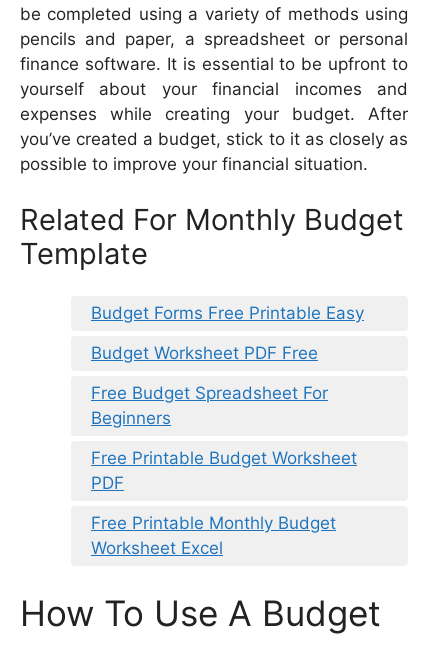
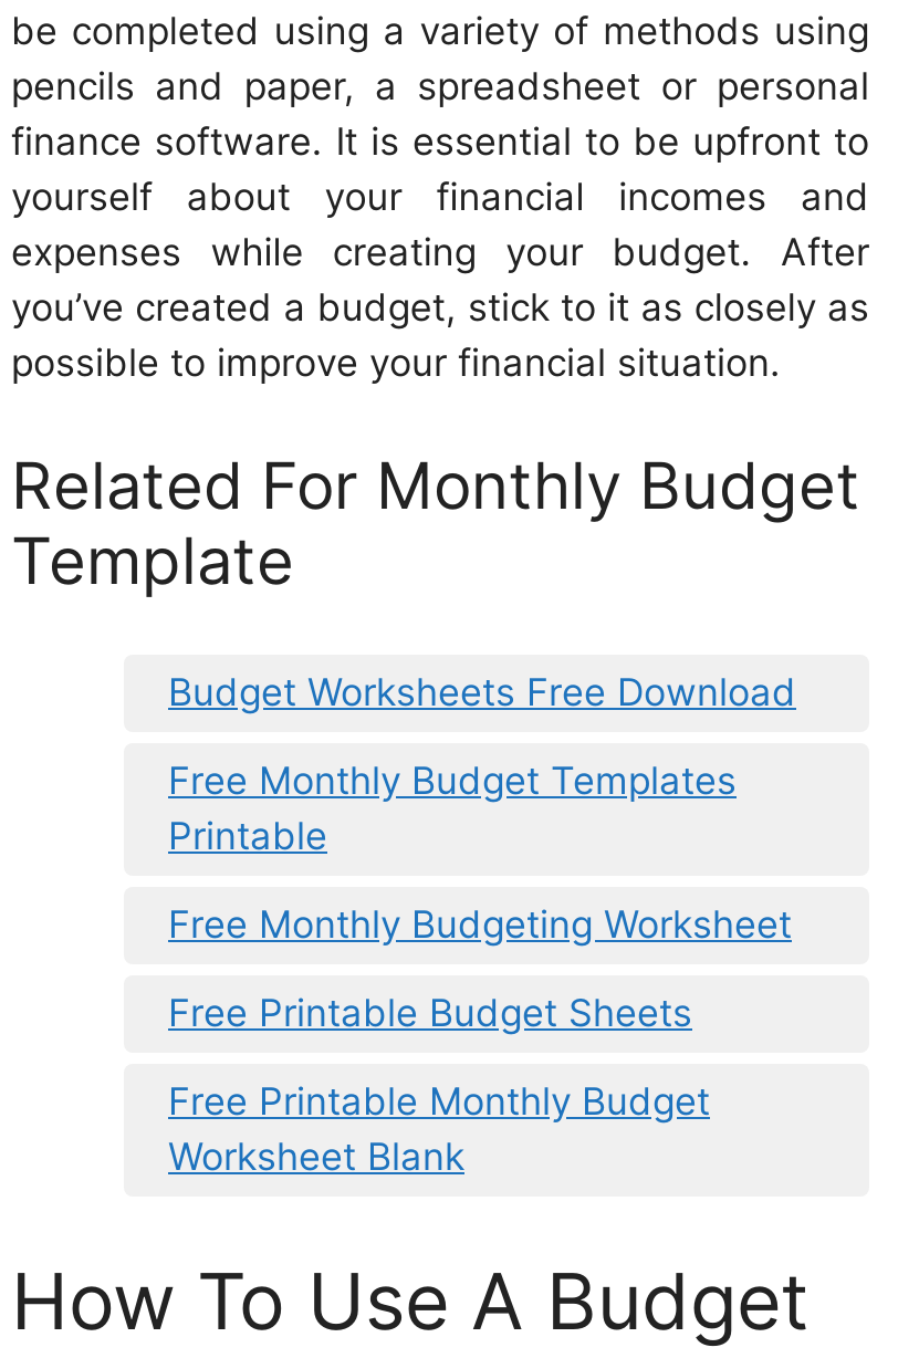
- Budget Forms Free Printable Easy
+ Budget Worksheets Free Download

- Budget Worksheet PDF Free
+ Free Monthly Budget Templates
+ Printable

- Free Budget Spreadsheet For
- Beginners
+ Free Monthly Budgeting Worksheet

- Free Printable Budget Worksheet
- PDF
+ Free Printable Budget Sheets

- Worksheet Excel
+ Worksheet Blank
